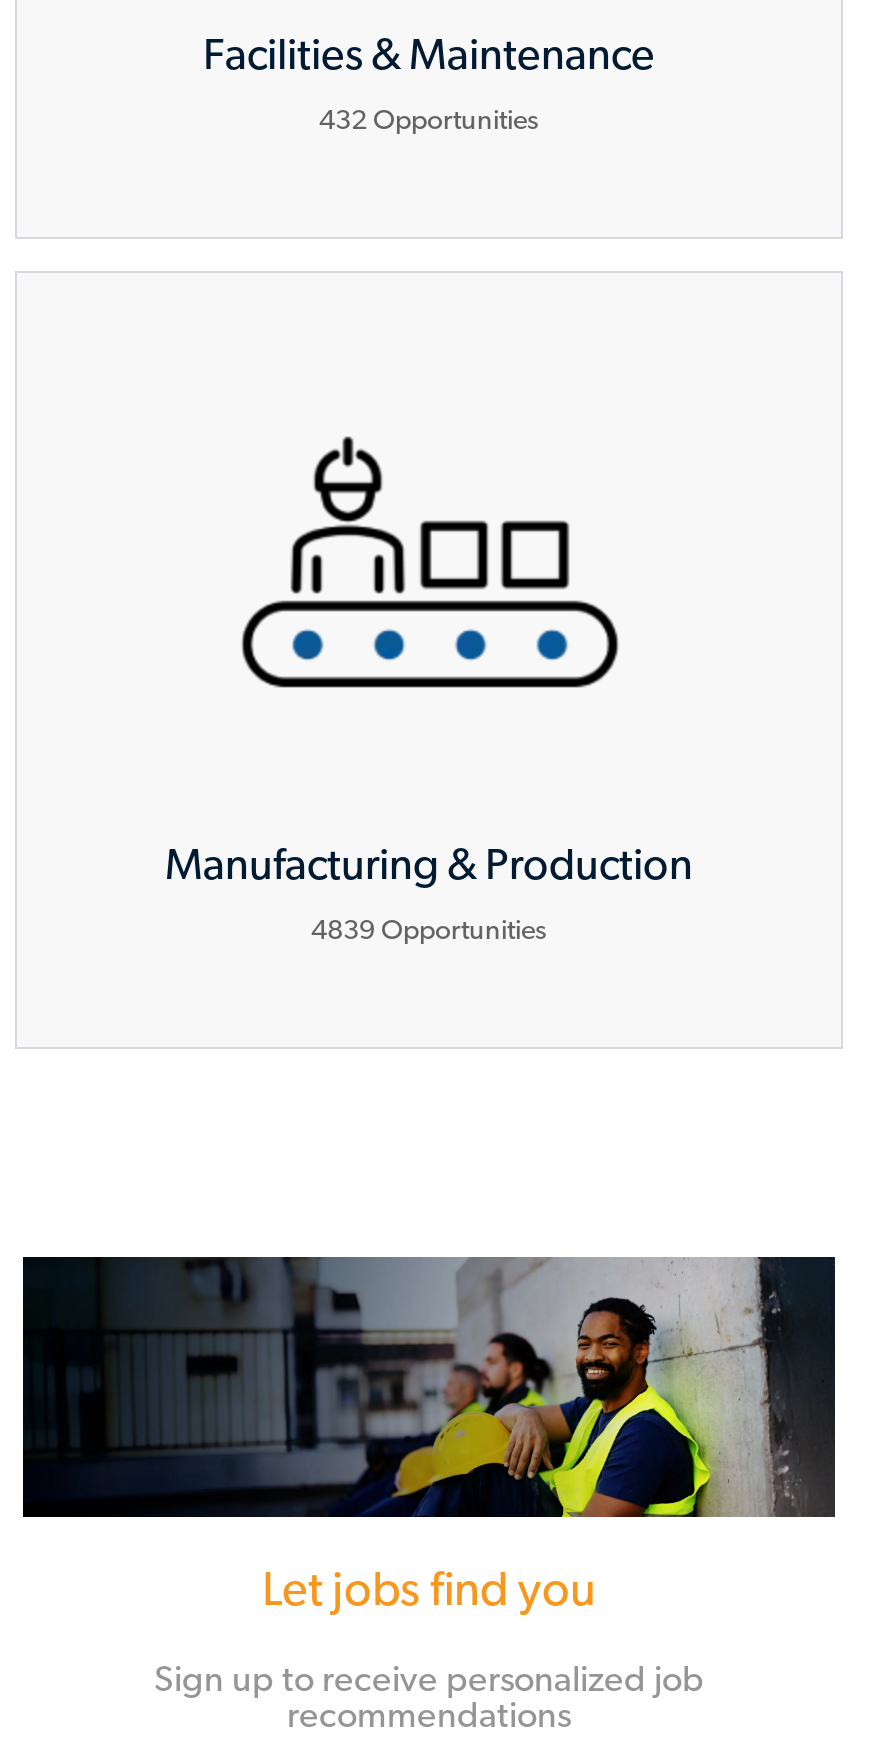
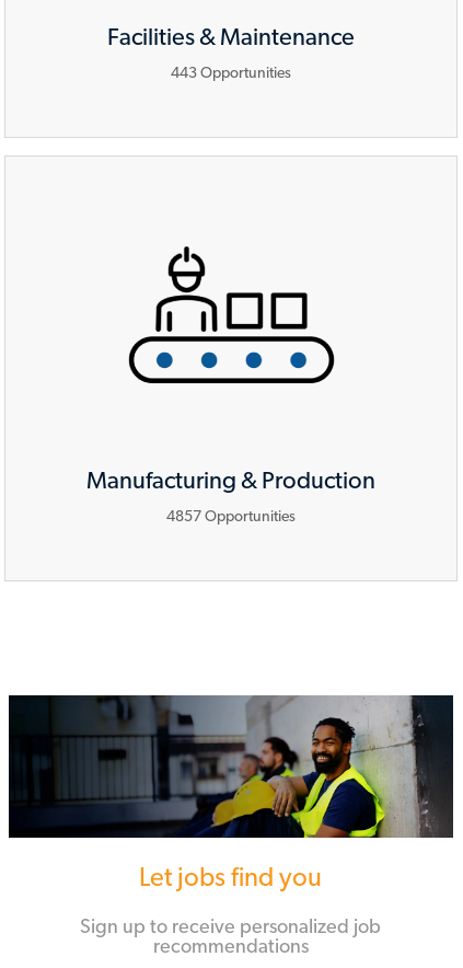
- 432 Opportunities
+ 443 Opportunities

- 4839 Opportunities
+ 4857 Opportunities
